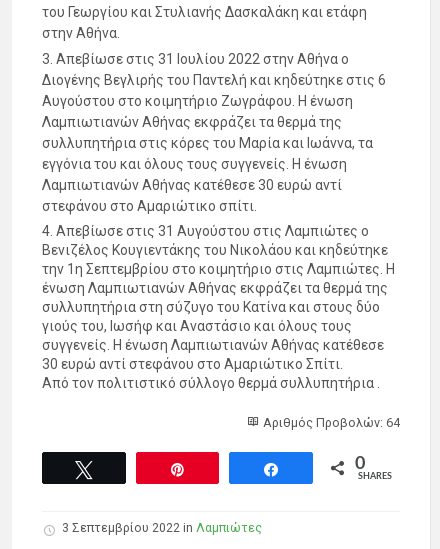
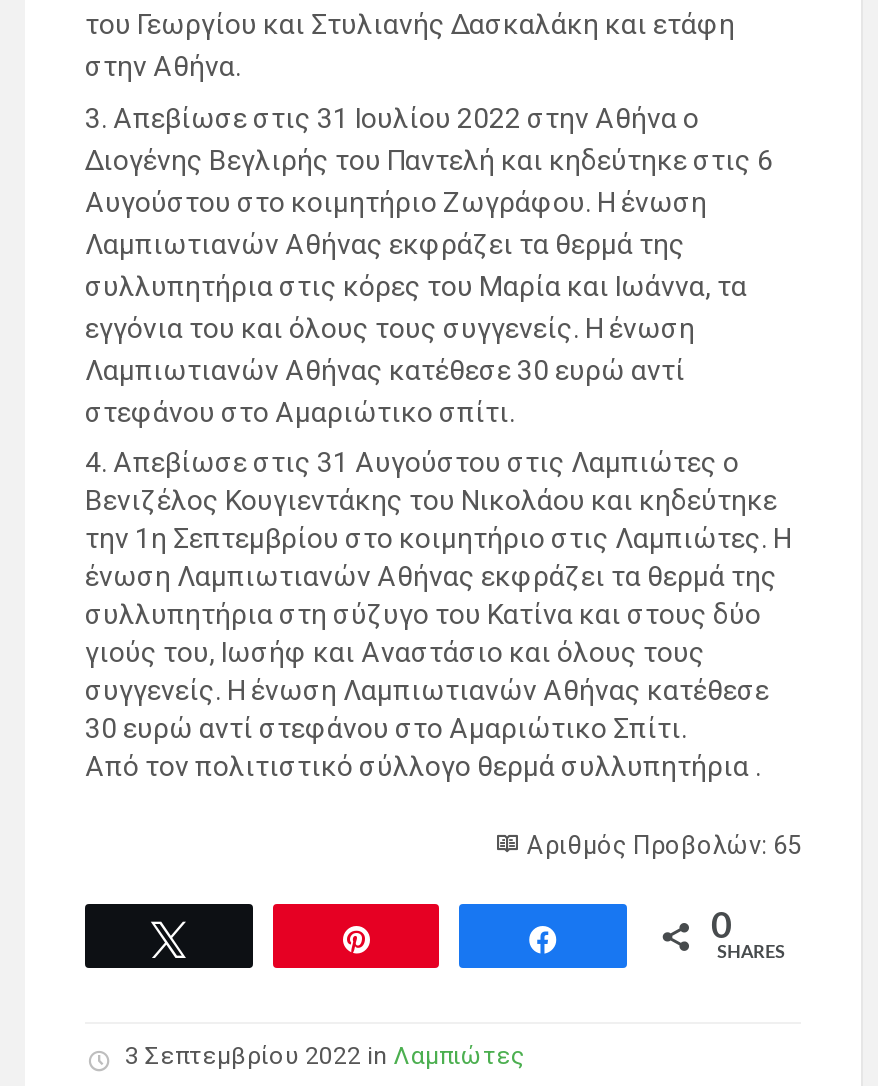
- Αριθμός Προβολών: 64
+ Αριθμός Προβολών: 65
